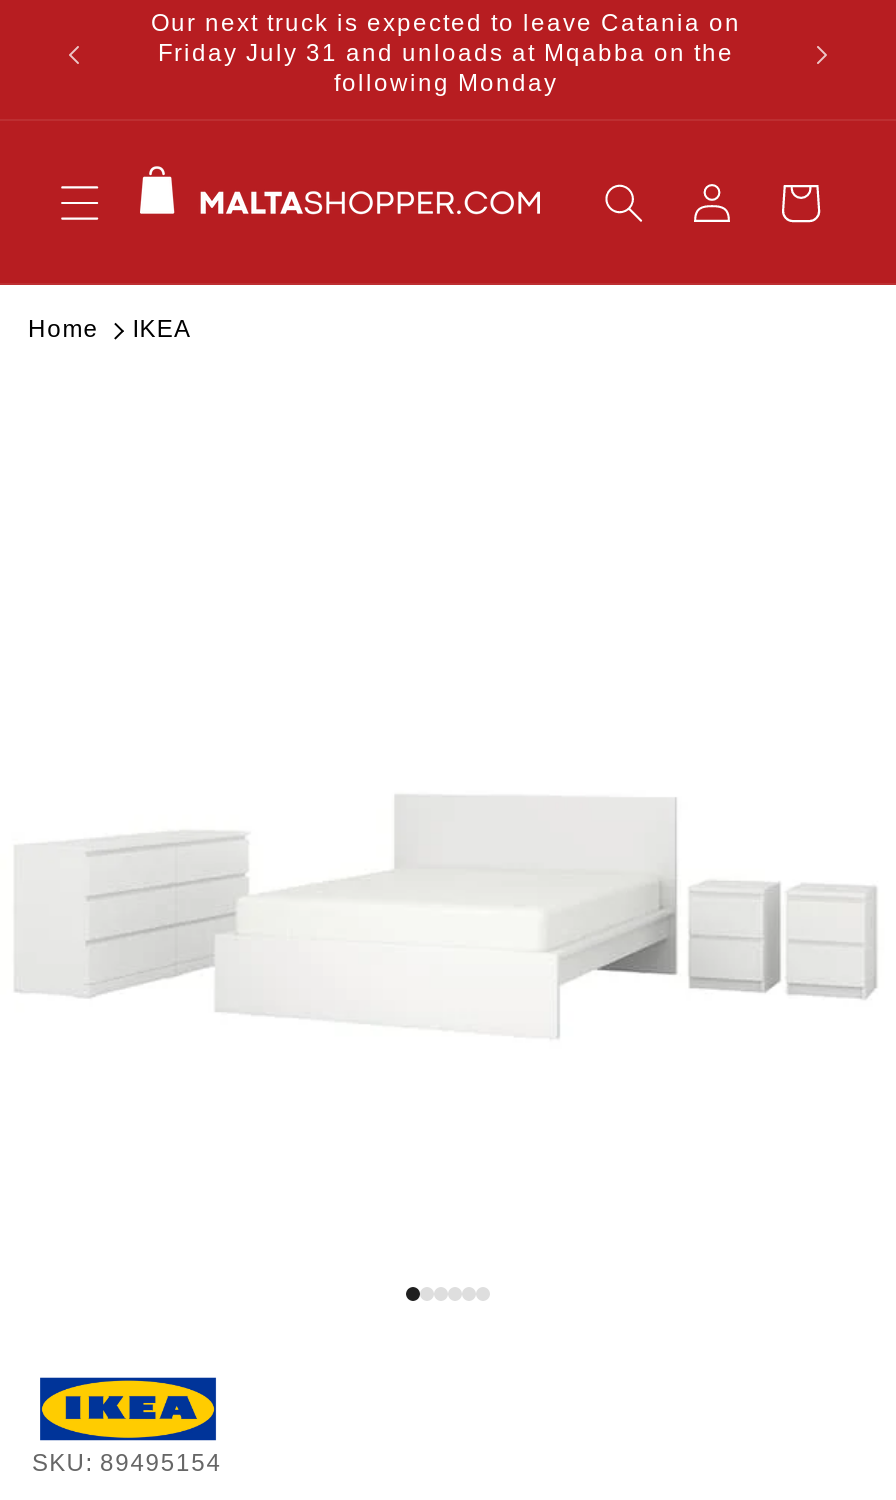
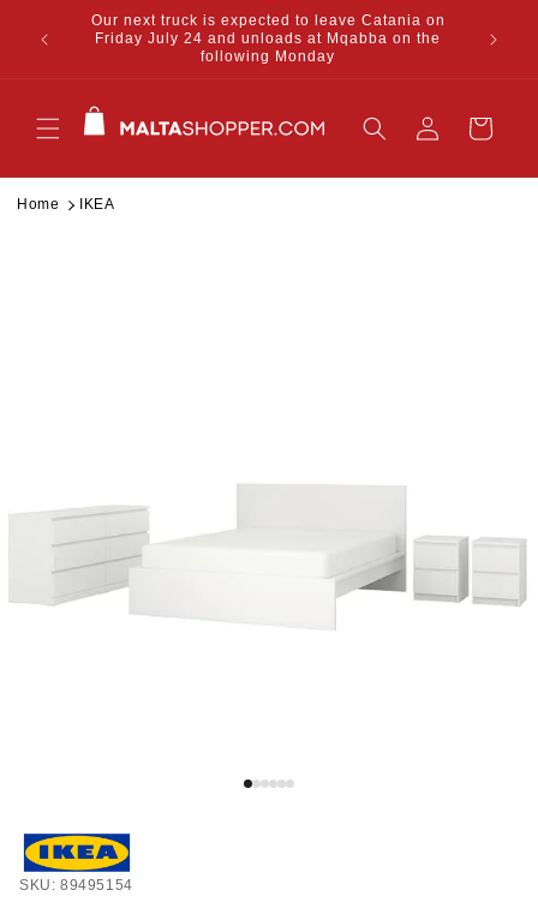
- Friday July 31 and unloads at Mqabba on the
+ Friday July 24 and unloads at Mqabba on the
